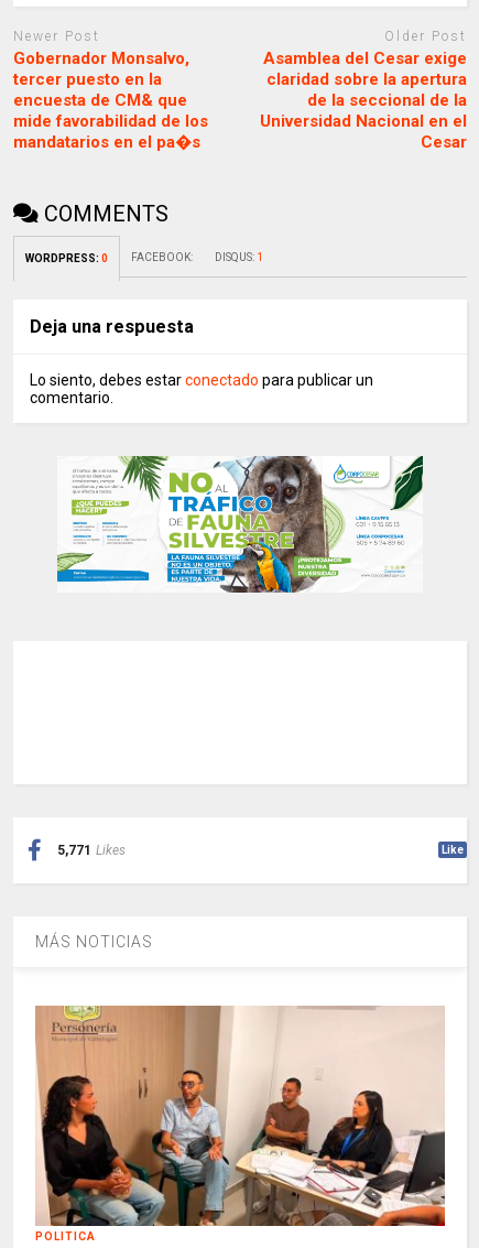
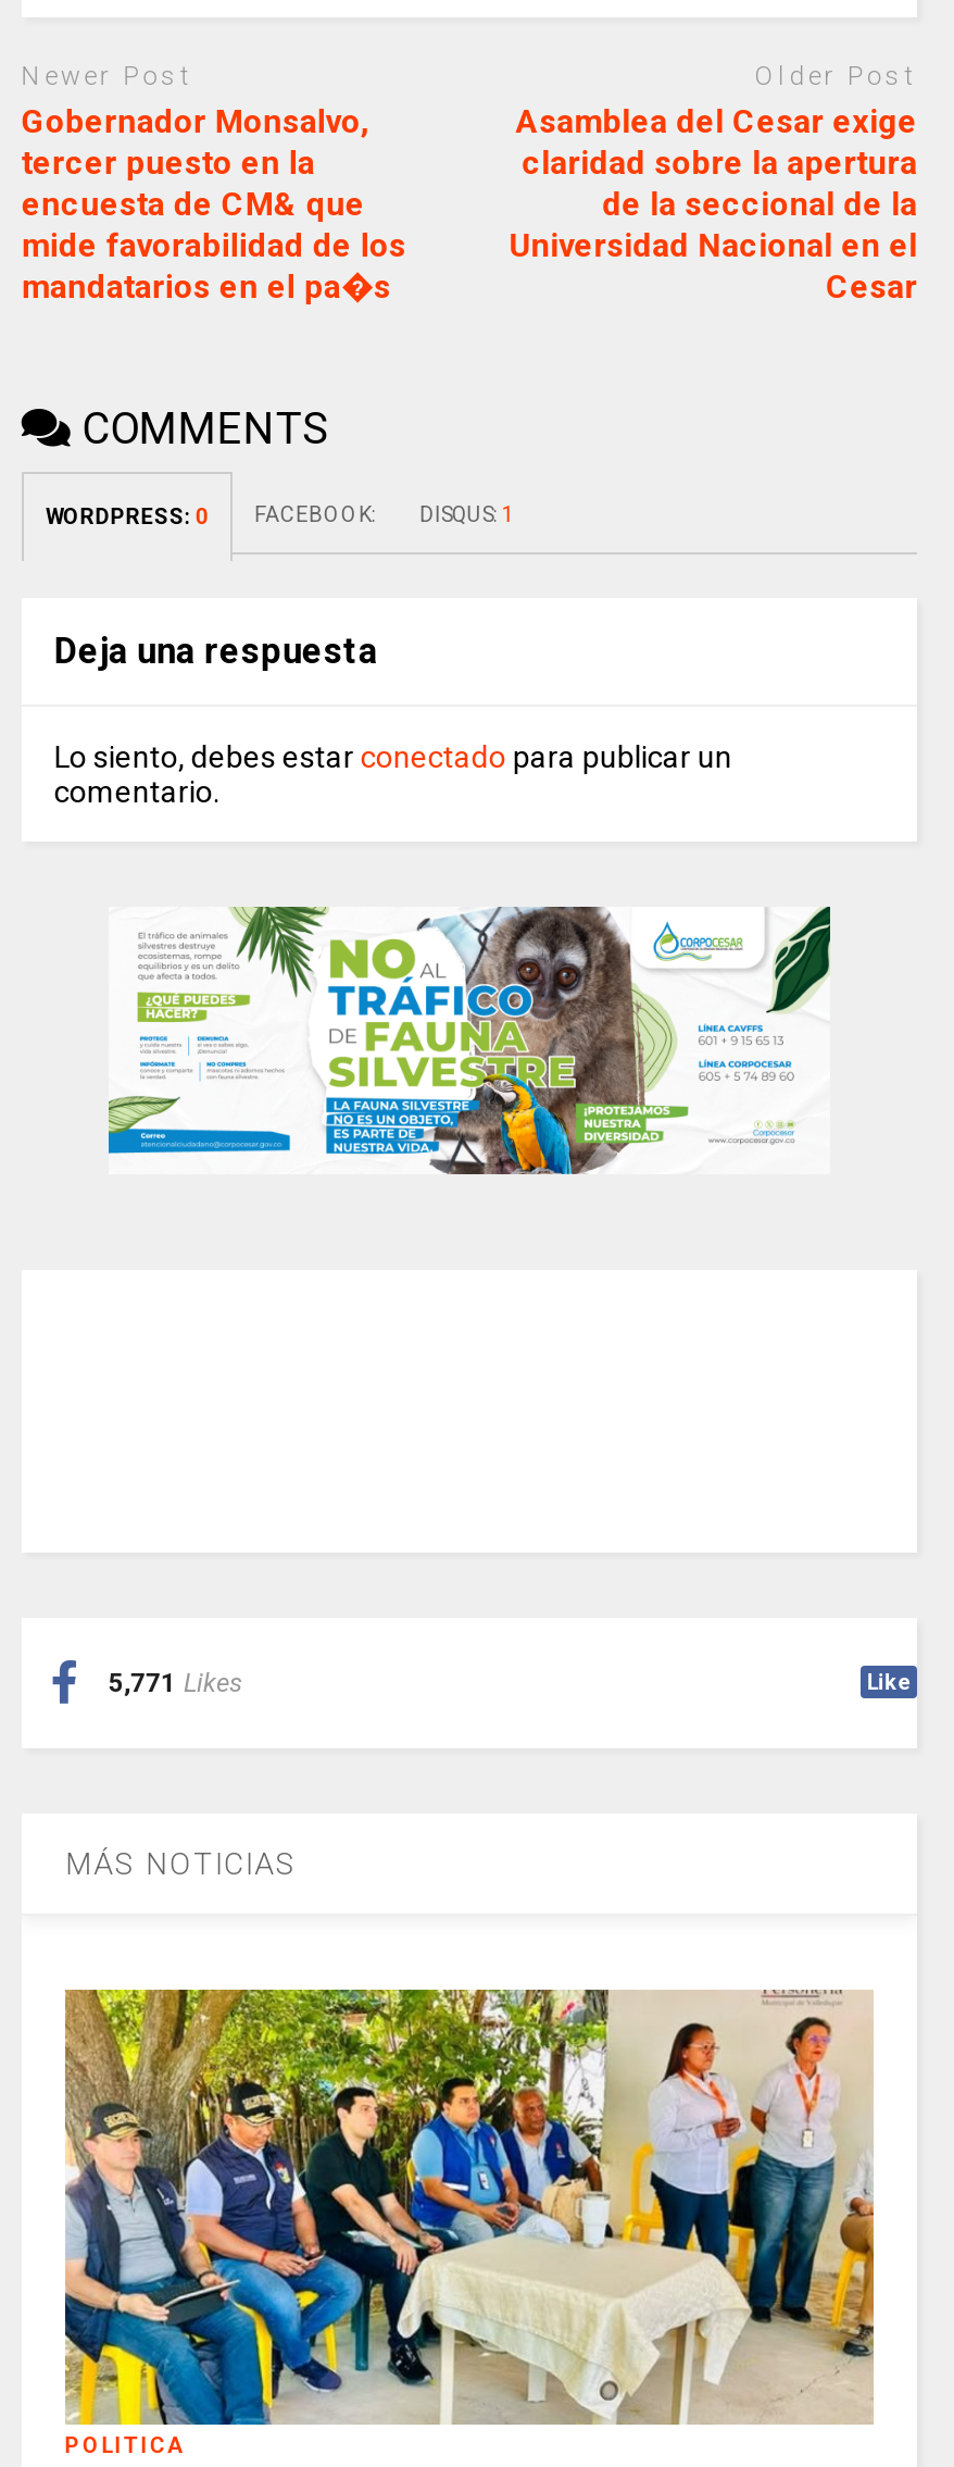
- [image]
+ [image]
